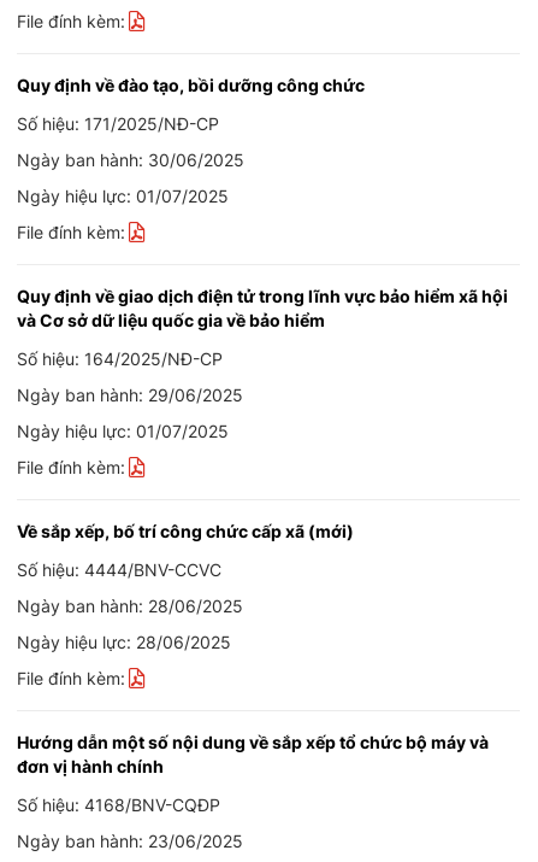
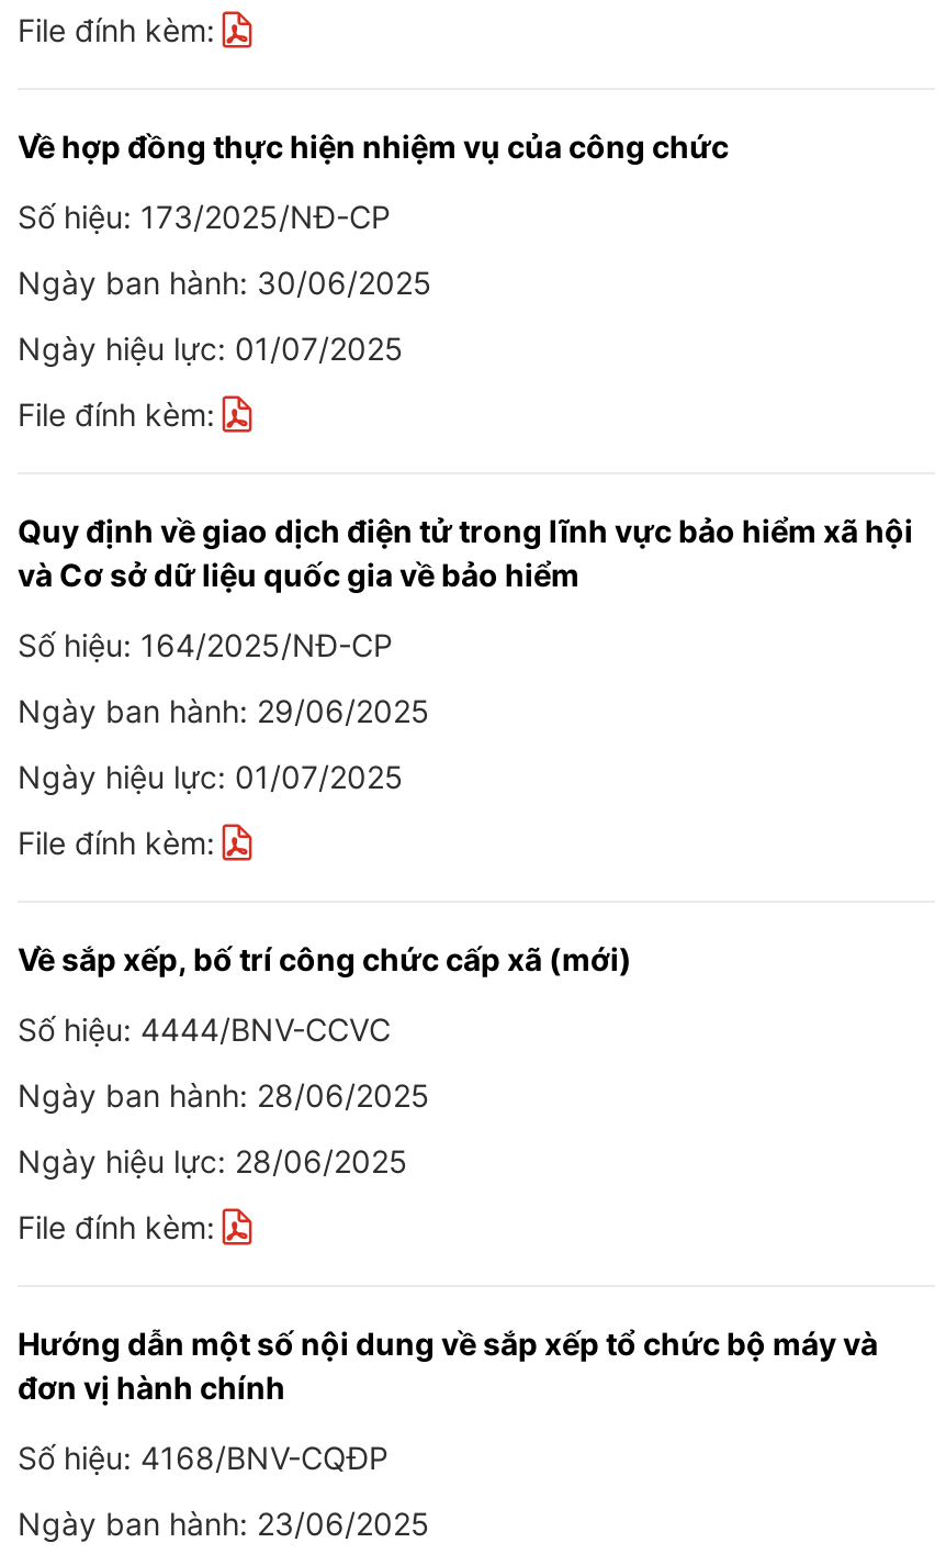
- Quy định về đào tạo, bồi dưỡng công chức
+ Về hợp đồng thực hiện nhiệm vụ của công chức

- Số hiệu: 171/2025/NĐ-CP
+ Số hiệu: 173/2025/NĐ-CP
